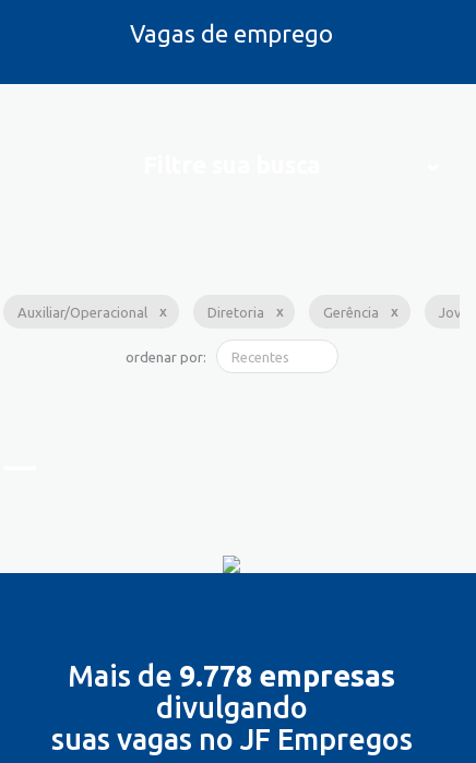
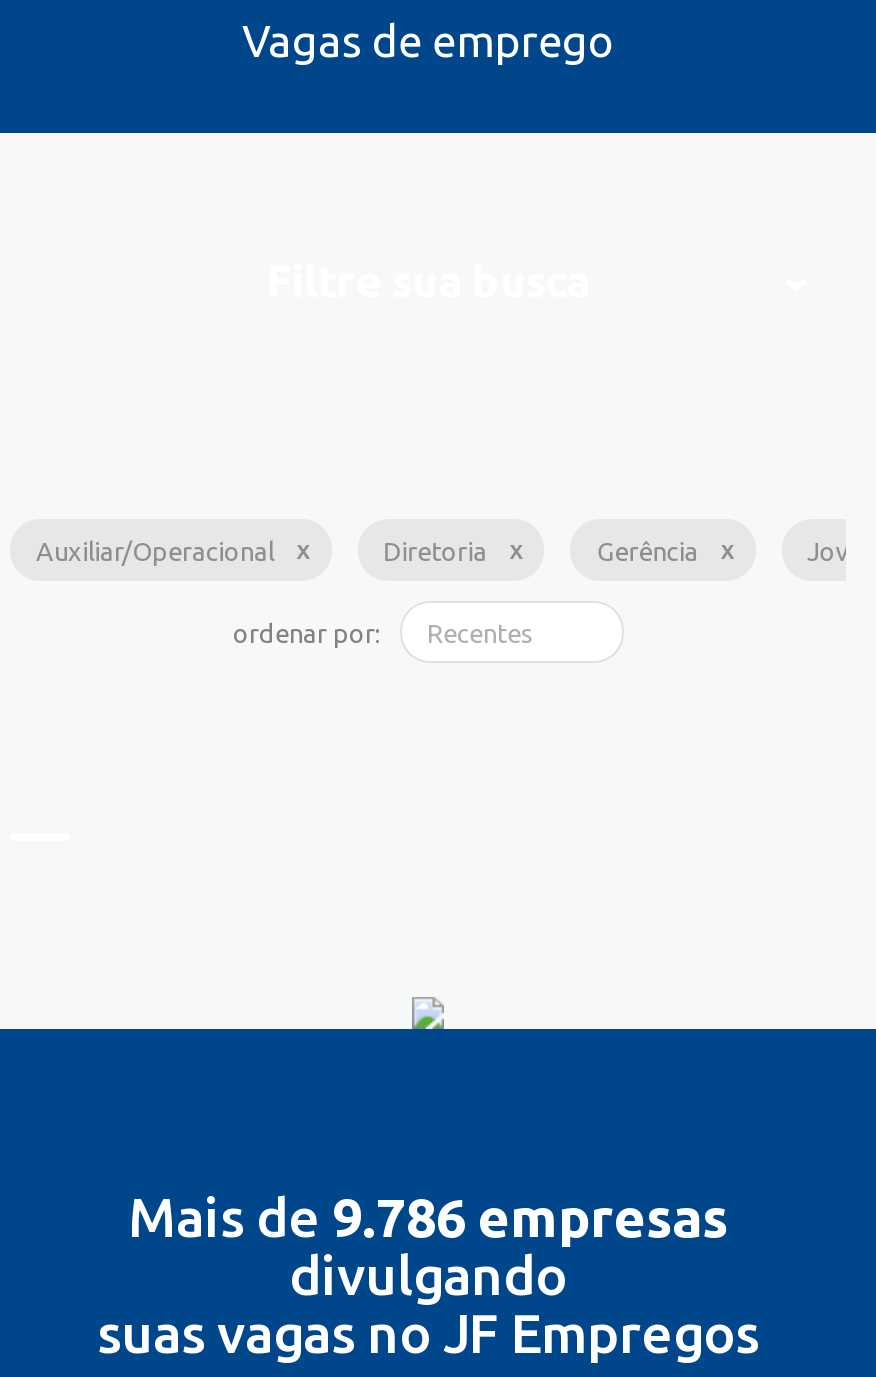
- Mais de 9.778 empresas
+ Mais de 9.786 empresas
